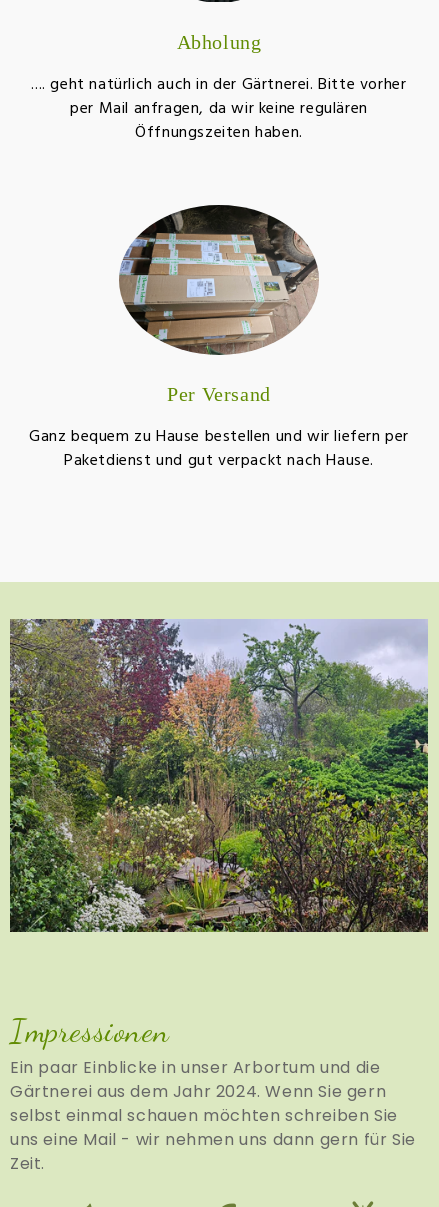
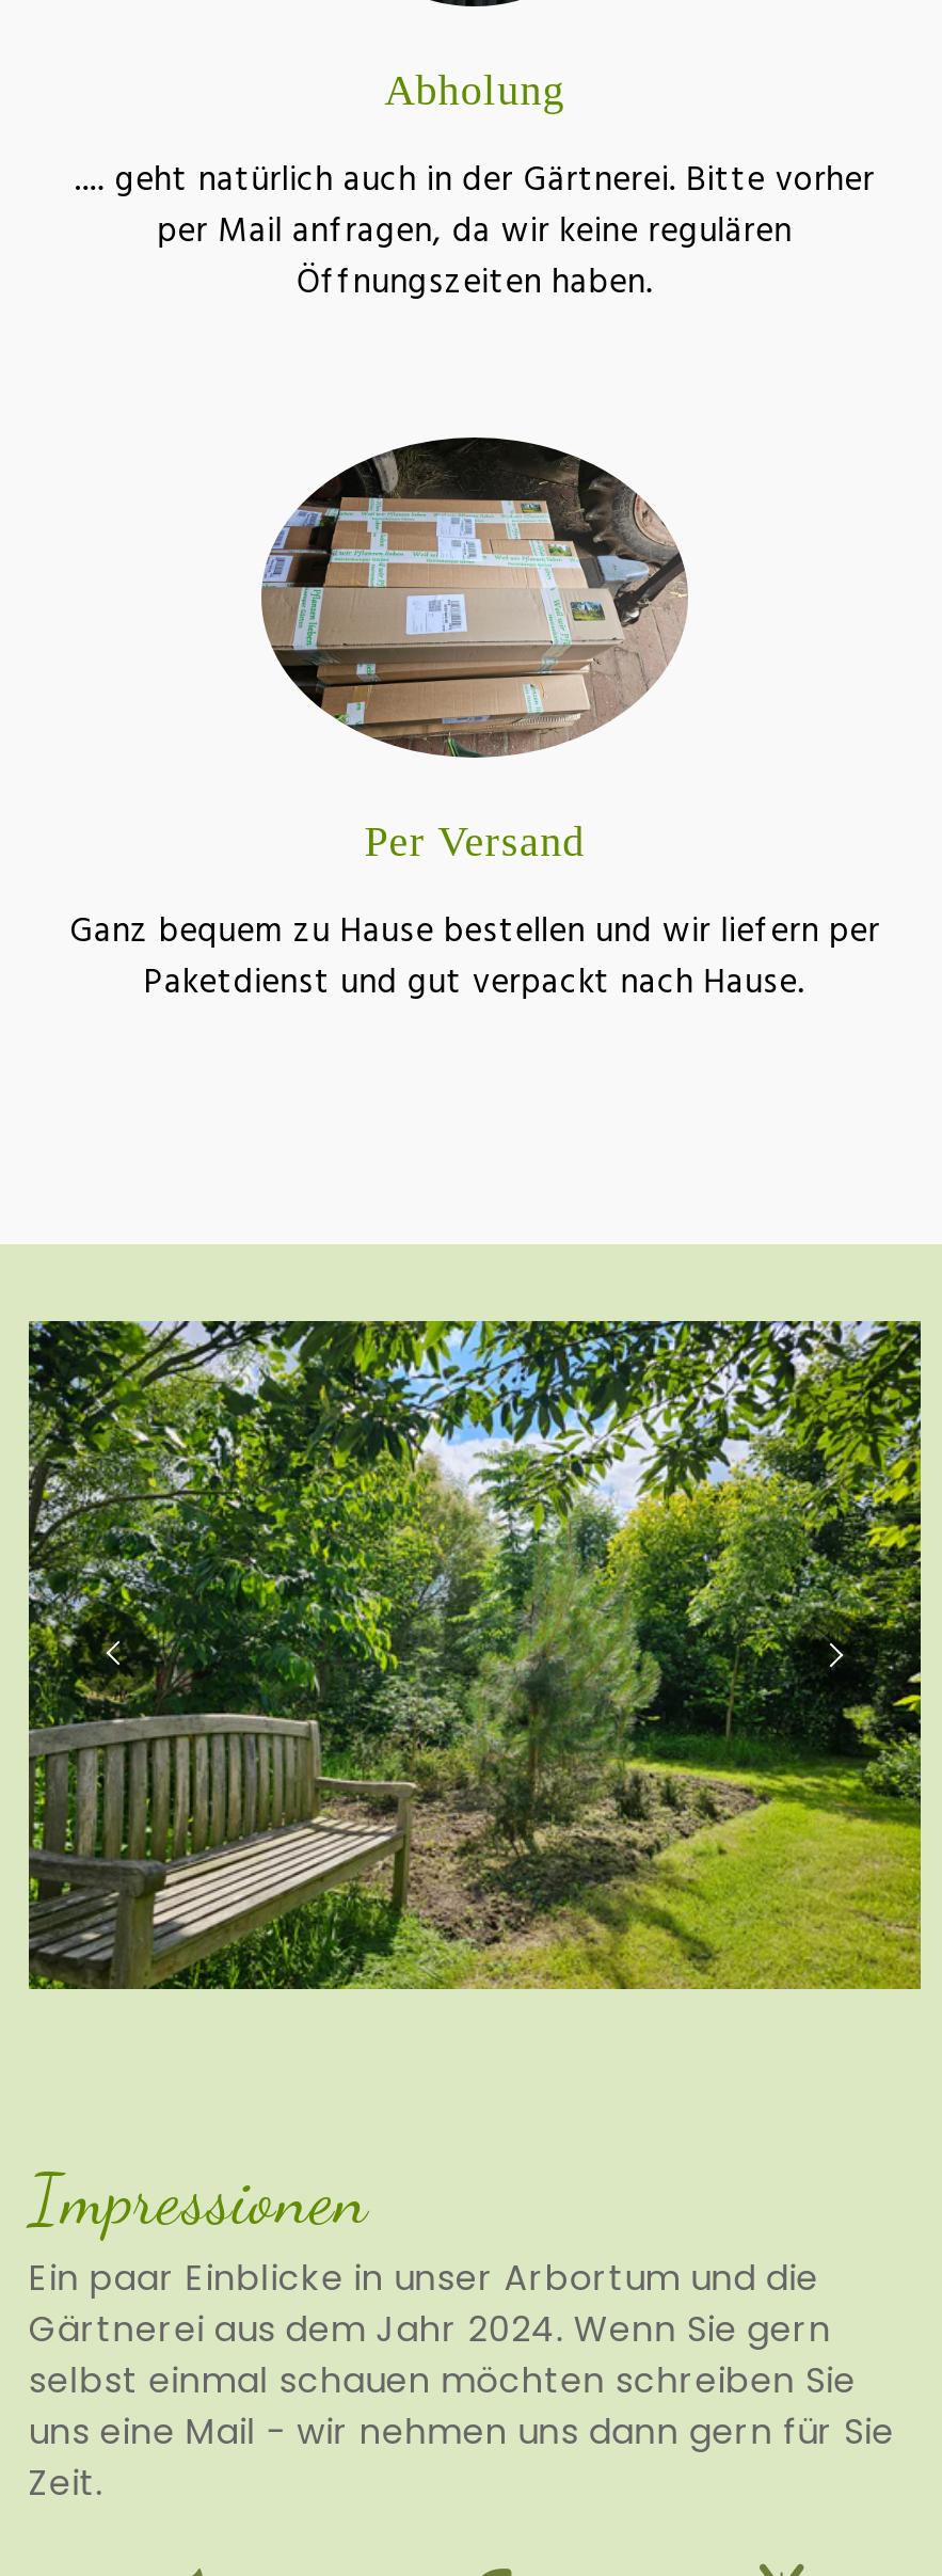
- [image]
+ [image]
